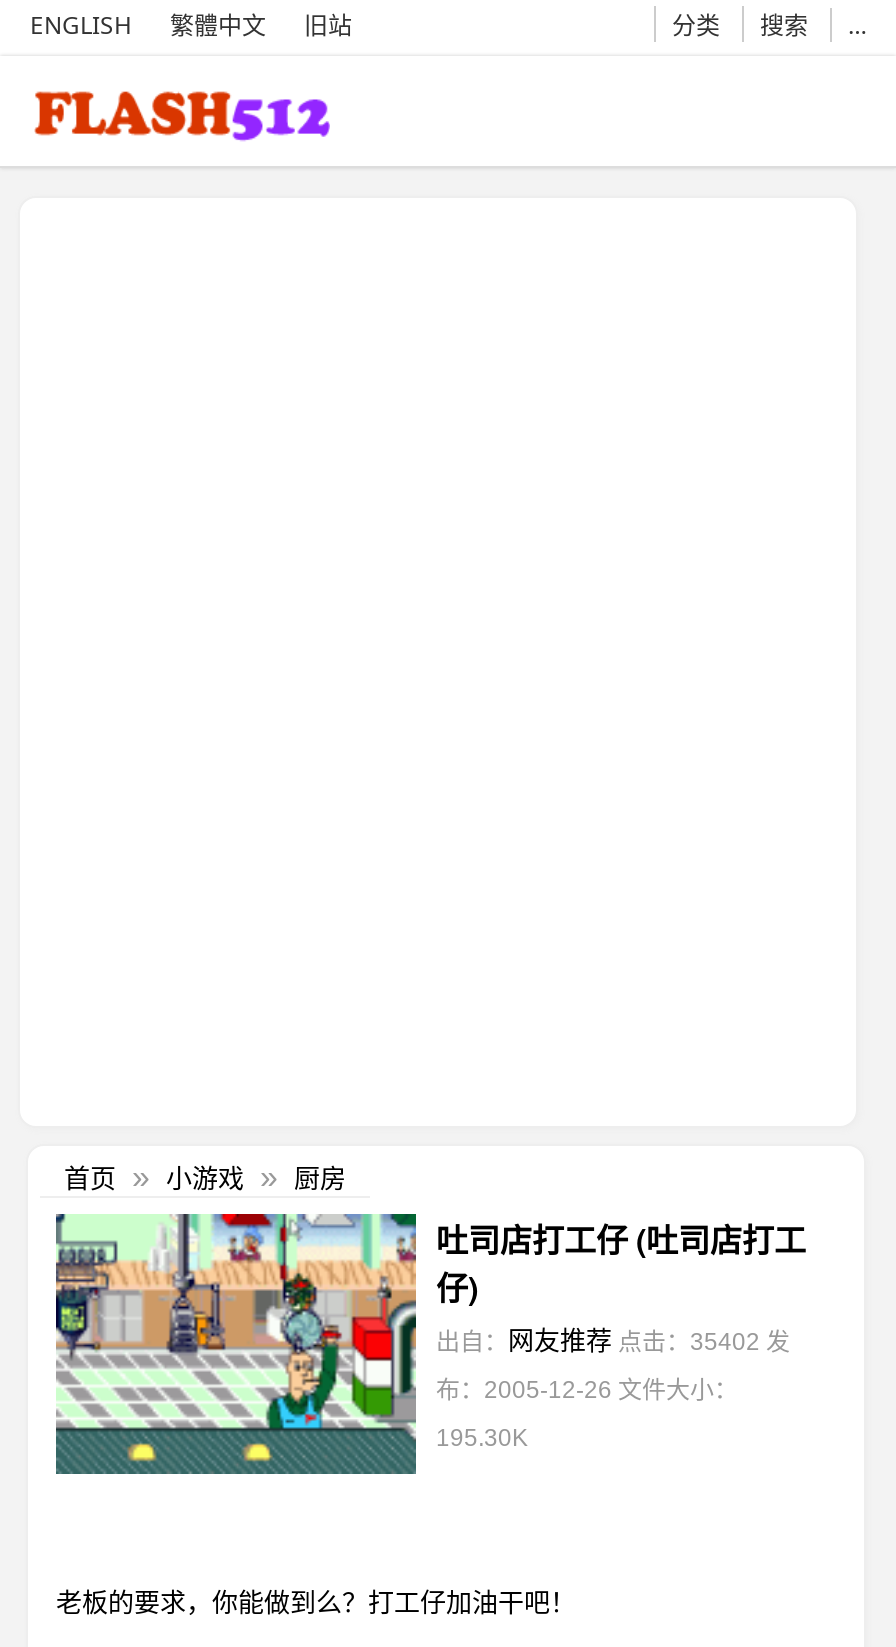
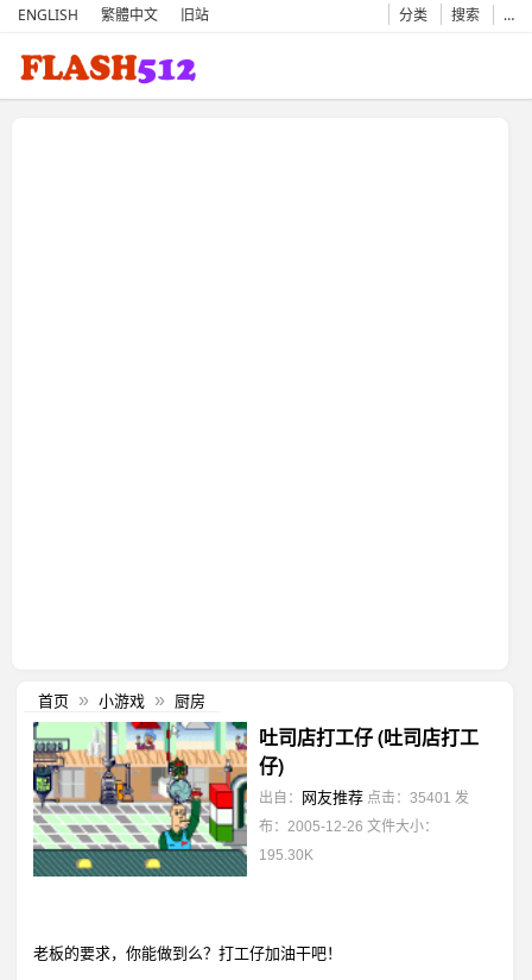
- 出自：网友推荐 点击：35402发
+ 出自：网友推荐 点击：35401发
